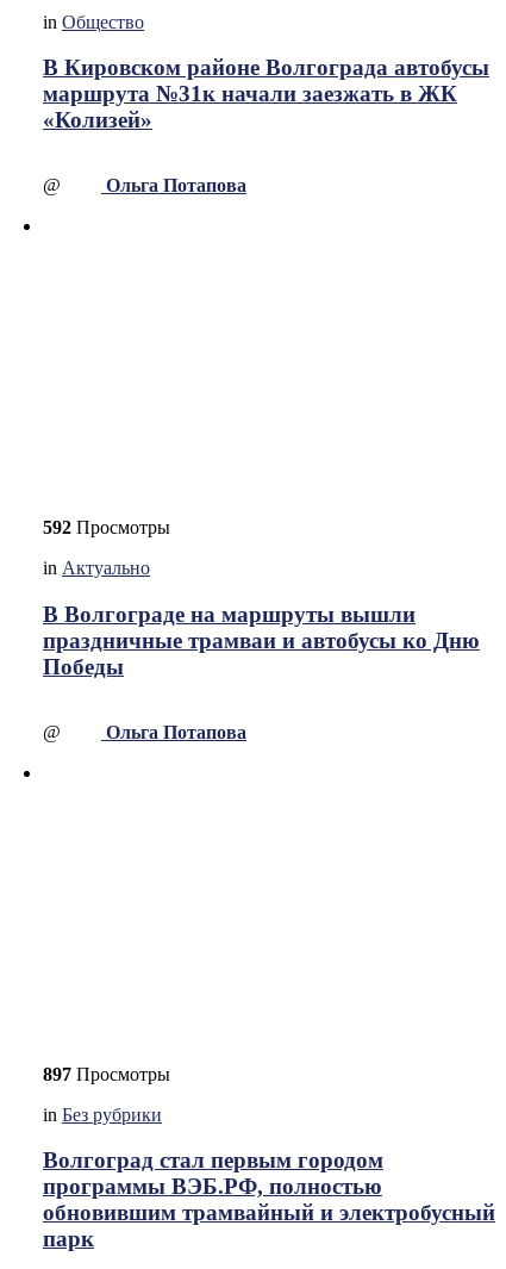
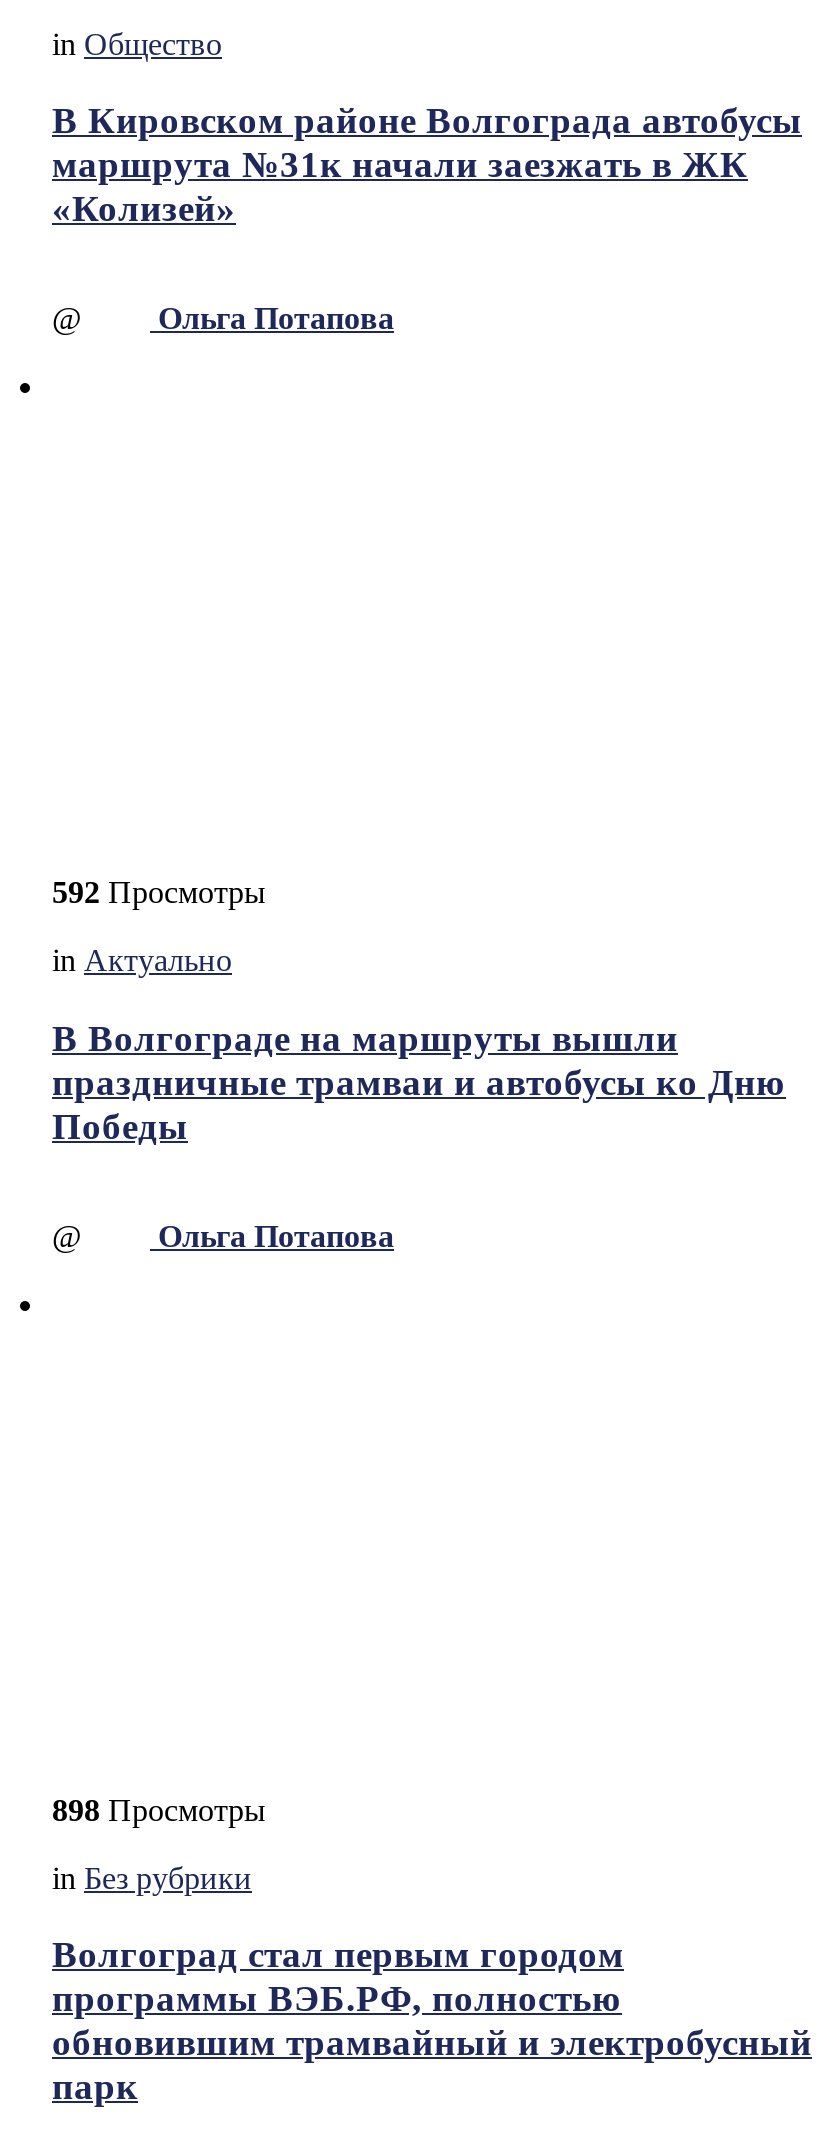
- 897 Просмотры
+ 898 Просмотры
